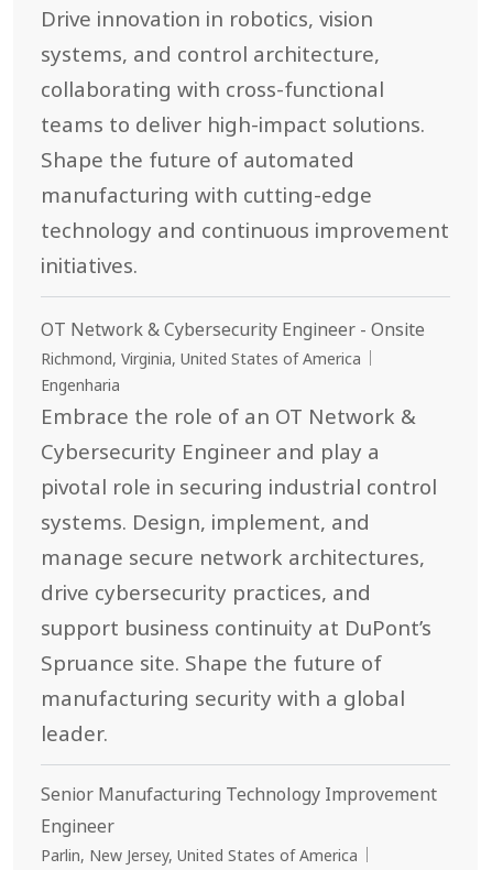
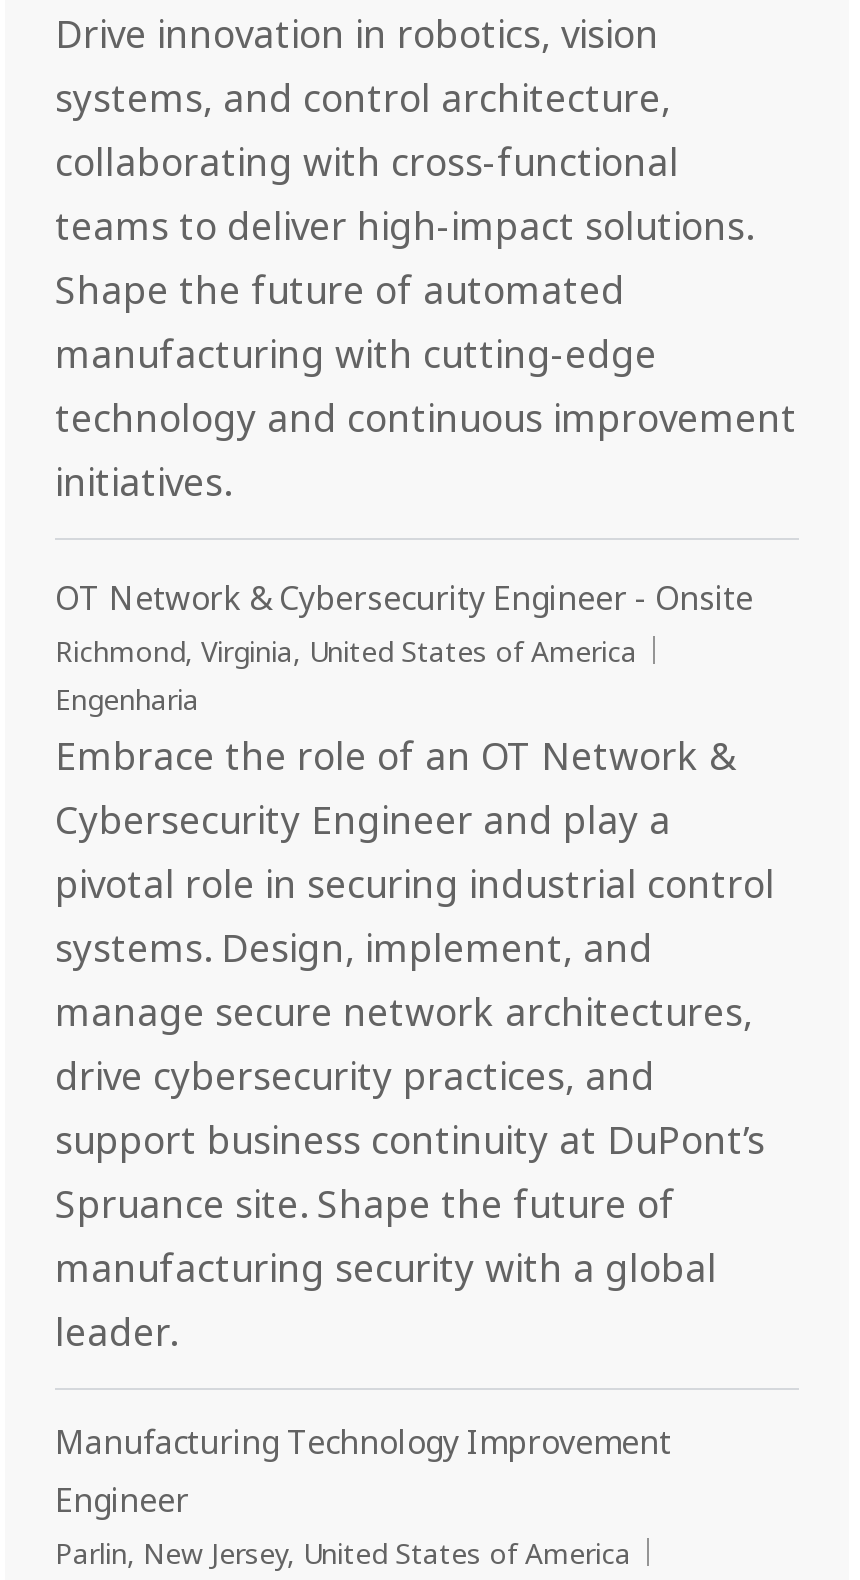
- Senior Manufacturing Technology Improvement
+ Manufacturing Technology Improvement
